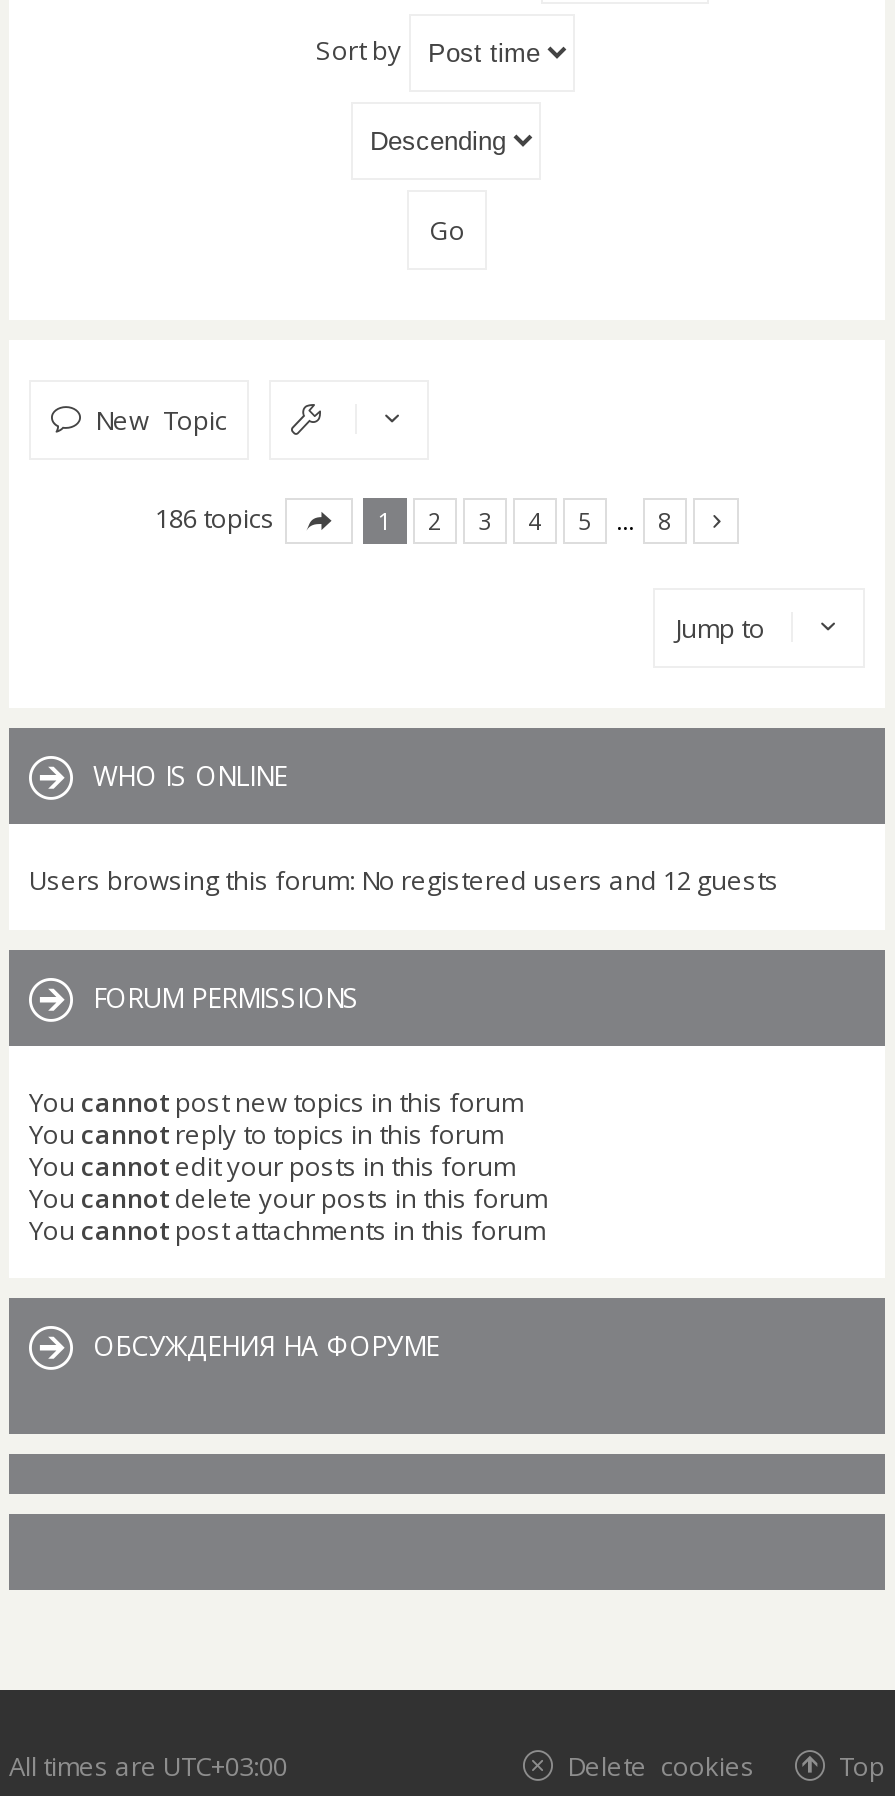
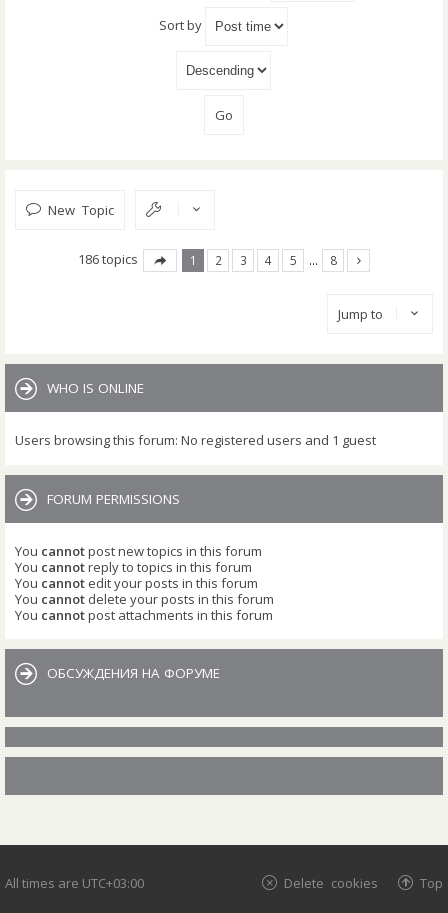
- Users browsing this forum: No registered users and 12 guests
+ Users browsing this forum: No registered users and 1 guest
